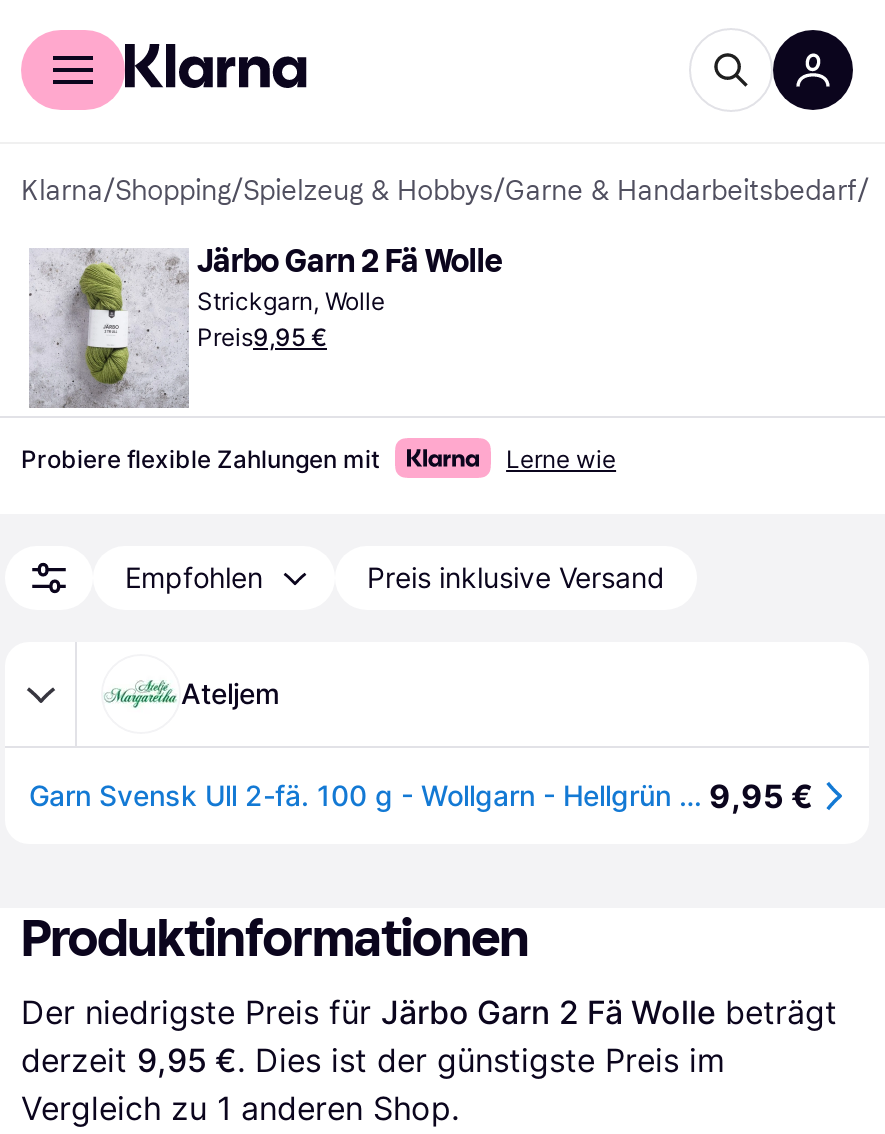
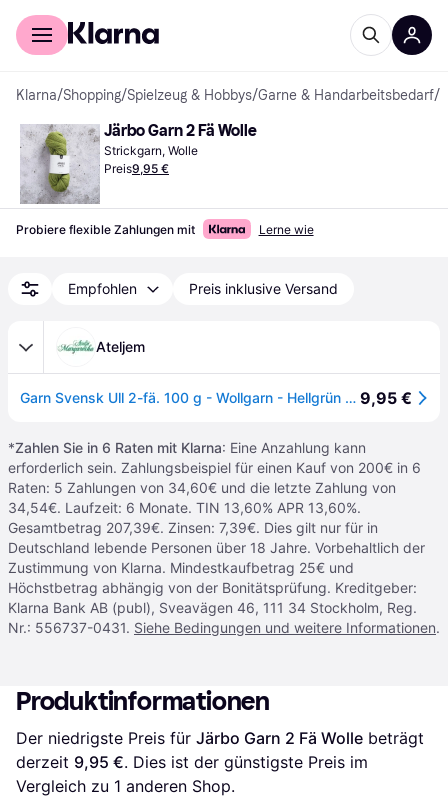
+ *Zahlen Sie in 6 Raten mit Klarna: Eine Anzahlung kann
+ erforderlich sein. Zahlungsbeispiel für einen Kauf von 200€ in 6
+ Raten: 5 Zahlungen von 34,60€ und die letzte Zahlung von
+ 34,54€. Laufzeit: 6 Monate. TIN 13,60% APR 13,60%.
+ Gesamtbetrag 207,39€. Zinsen: 7,39€. Dies gilt nur für in
+ Deutschland lebende Personen über 18 Jahre. Vorbehaltlich der
+ Zustimmung von Klarna. Mindestkaufbetrag 25€ und
+ Höchstbetrag abhängig von der Bonitätsprüfung. Kreditgeber:
+ Klarna Bank AB (publ), Sveavägen 46, 111 34 Stockholm, Reg.
+ Nr.: 556737-0431. Siehe Bedingungen und weitere Informationen.
